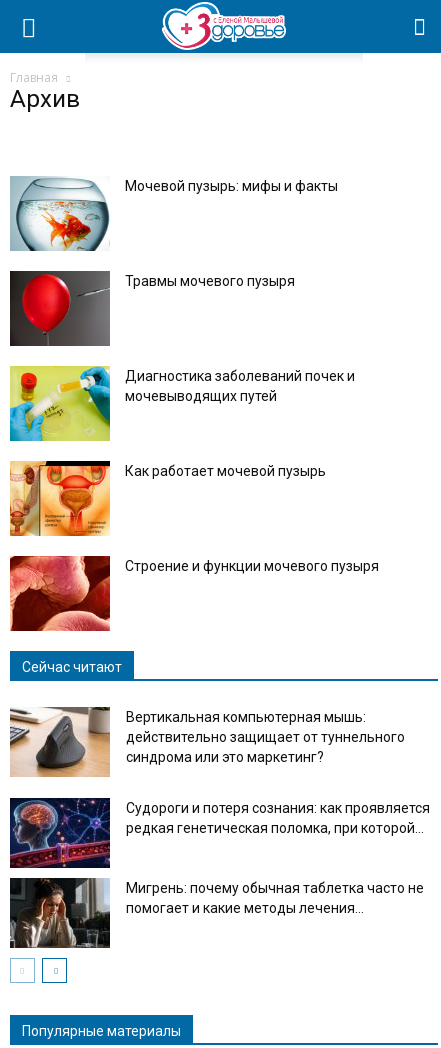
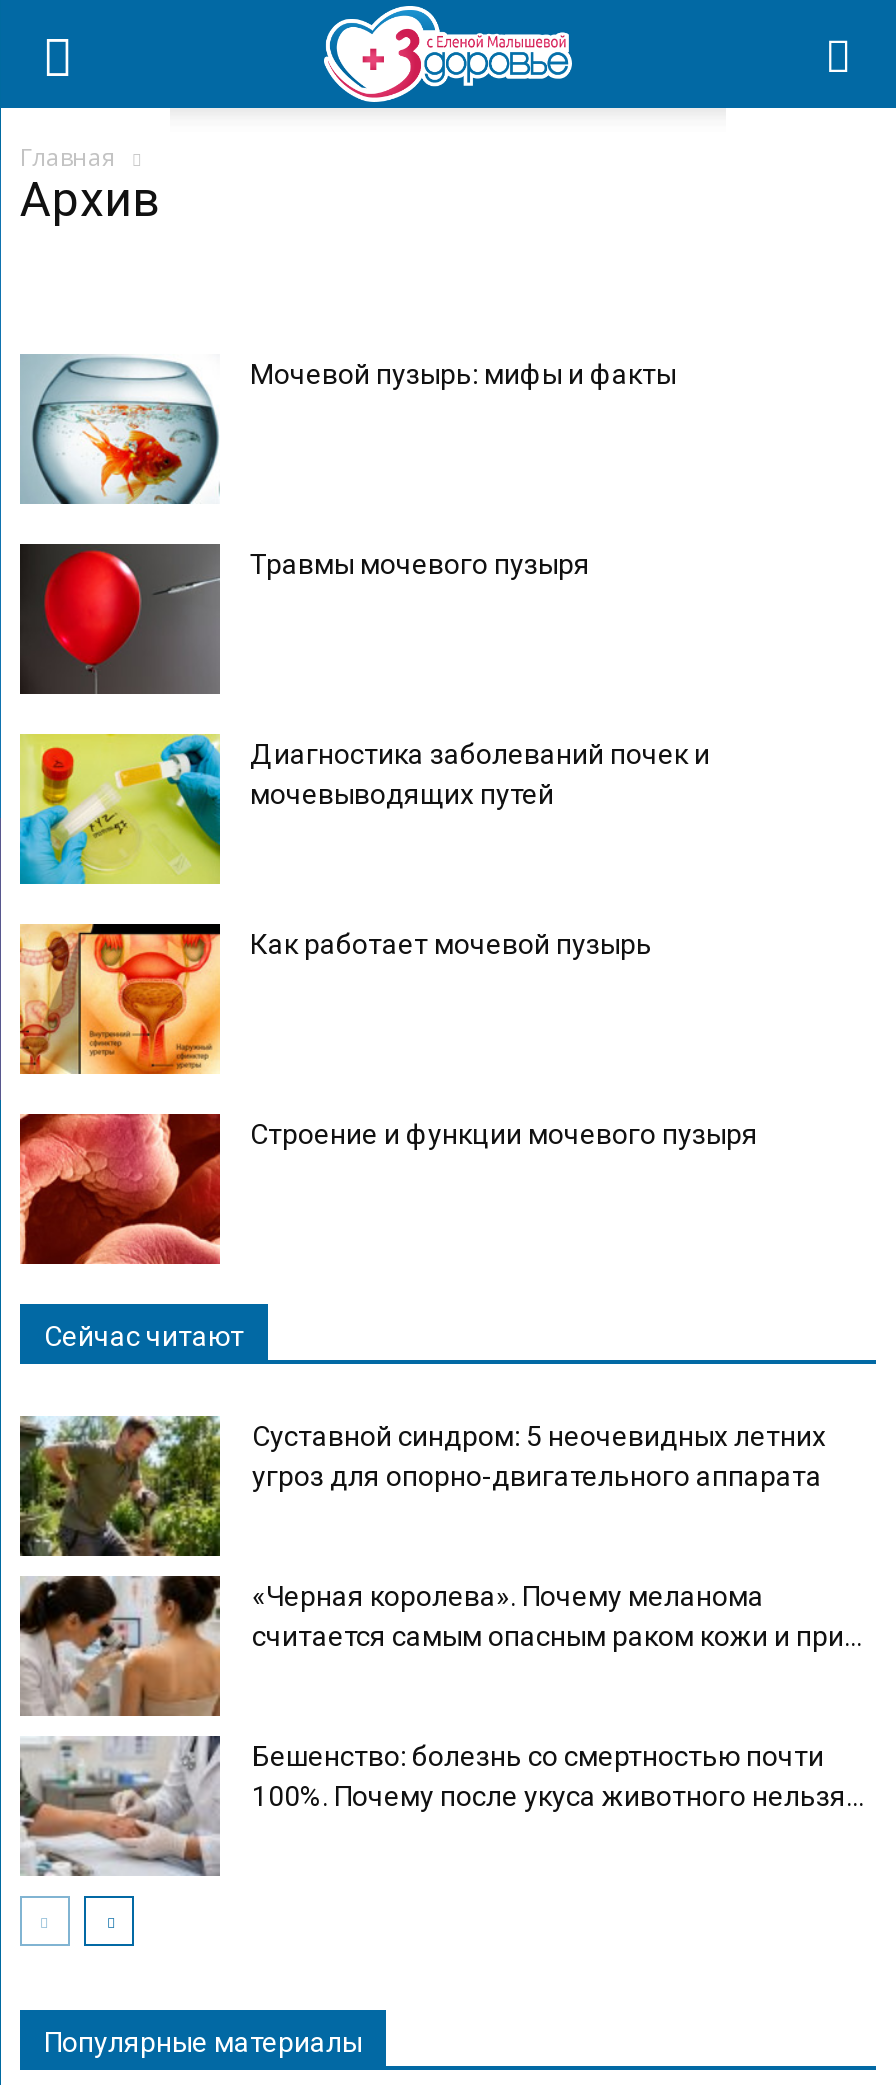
- [image]
- Вертикальная компьютерная мышь:
- действительно защищает от туннельного
- синдрома или это маркетинг?
+ [image]
+ Суставной синдром: 5 неочевидных летних
+ угроз для опорно-двигательного аппарата

- [image]
- Судороги и потеря сознания: как проявляется
- редкая генетическая поломка, при которой...
+ [image]
+ «Черная королева». Почему меланома
+ считается самым опасным раком кожи и при...

- [image]
- Мигрень: почему обычная таблетка часто не
- помогает и какие методы лечения...
+ [image]
+ Бешенство: болезнь со смертностью почти
+ 100%. Почему после укуса животного нельзя...
